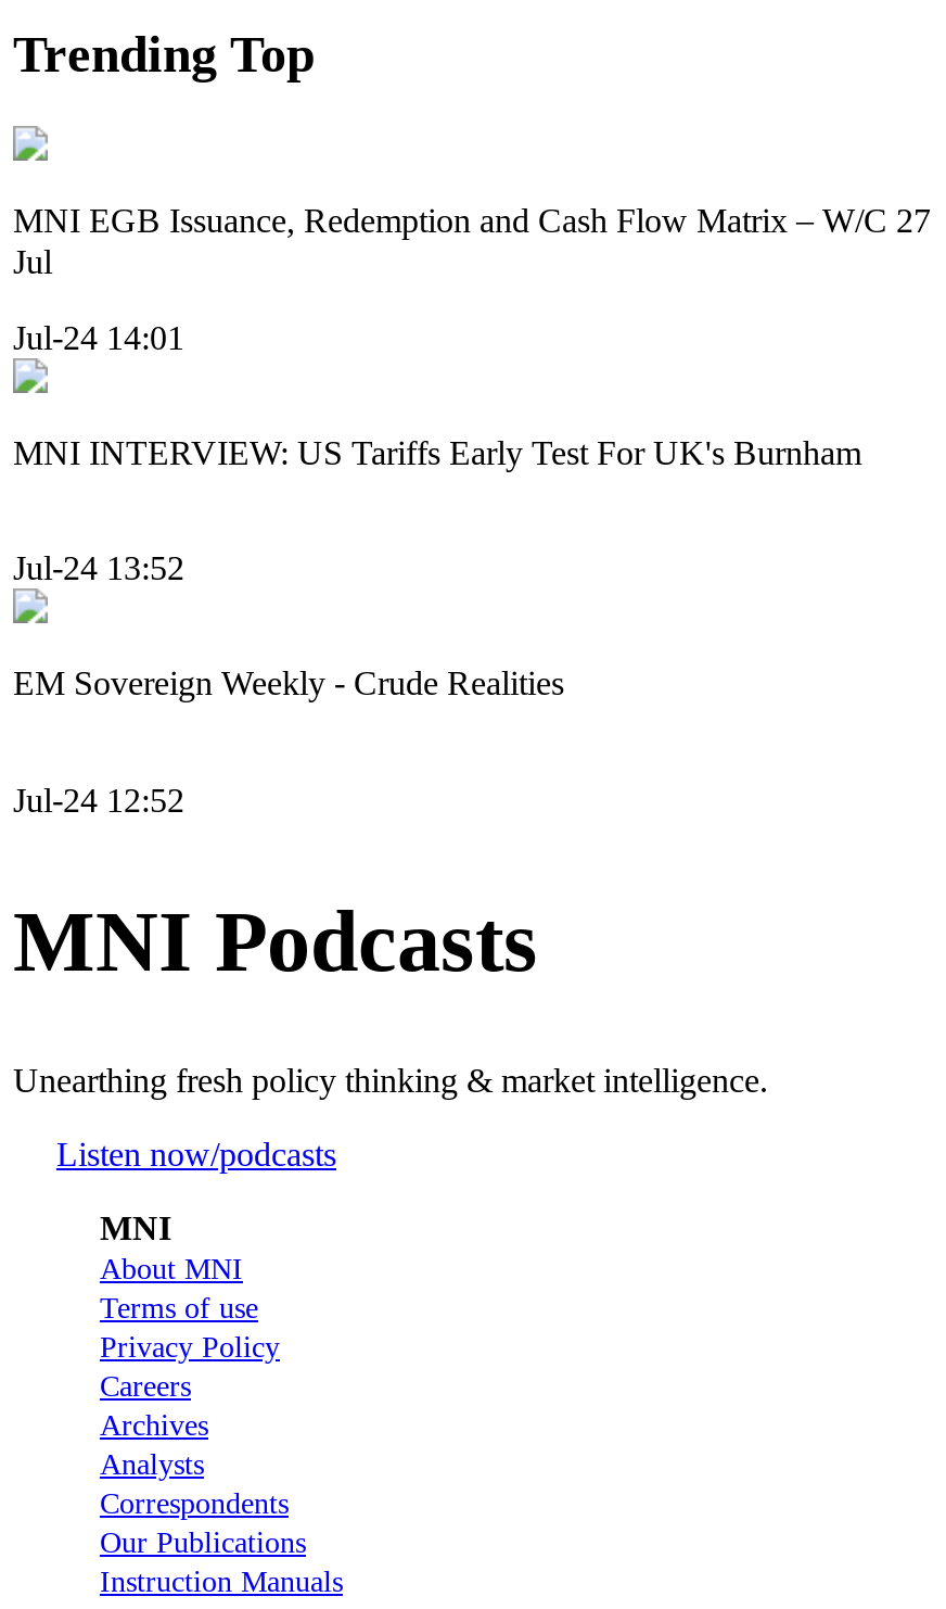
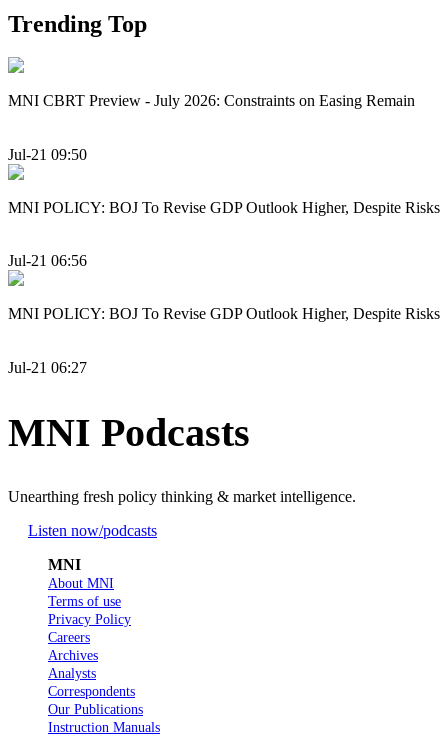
- MNI EGB Issuance, Redemption and Cash Flow Matrix – W/C 27
- Jul
+ MNI CBRT Preview - July 2026: Constraints on Easing Remain

- Jul-24 14:01
+ Jul-21 09:50

- MNI INTERVIEW: US Tariffs Early Test For UK's Burnham
+ MNI POLICY: BOJ To Revise GDP Outlook Higher, Despite Risks

- Jul-24 13:52
+ Jul-21 06:56

- EM Sovereign Weekly - Crude Realities
+ MNI POLICY: BOJ To Revise GDP Outlook Higher, Despite Risks

- Jul-24 12:52
+ Jul-21 06:27
